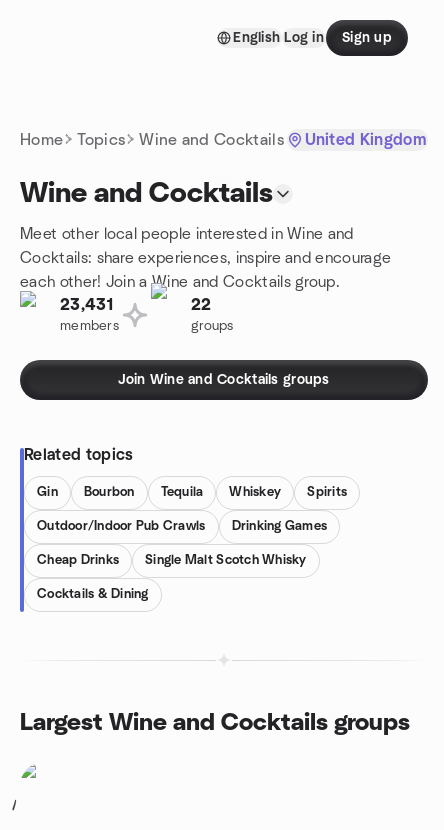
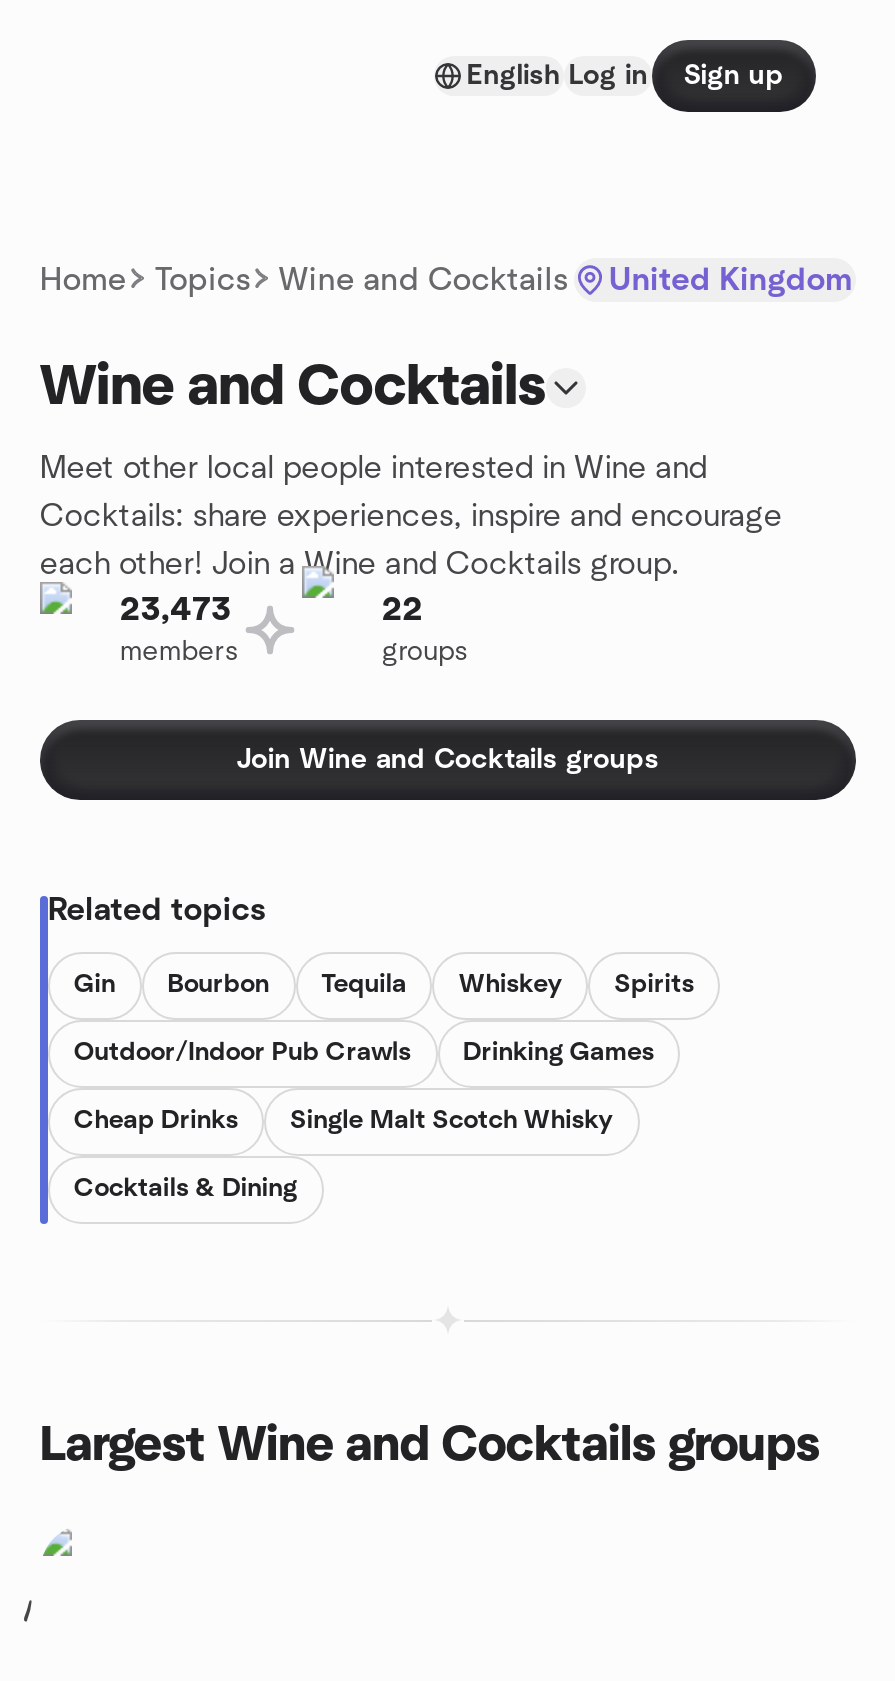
- 23,431
+ 23,473
